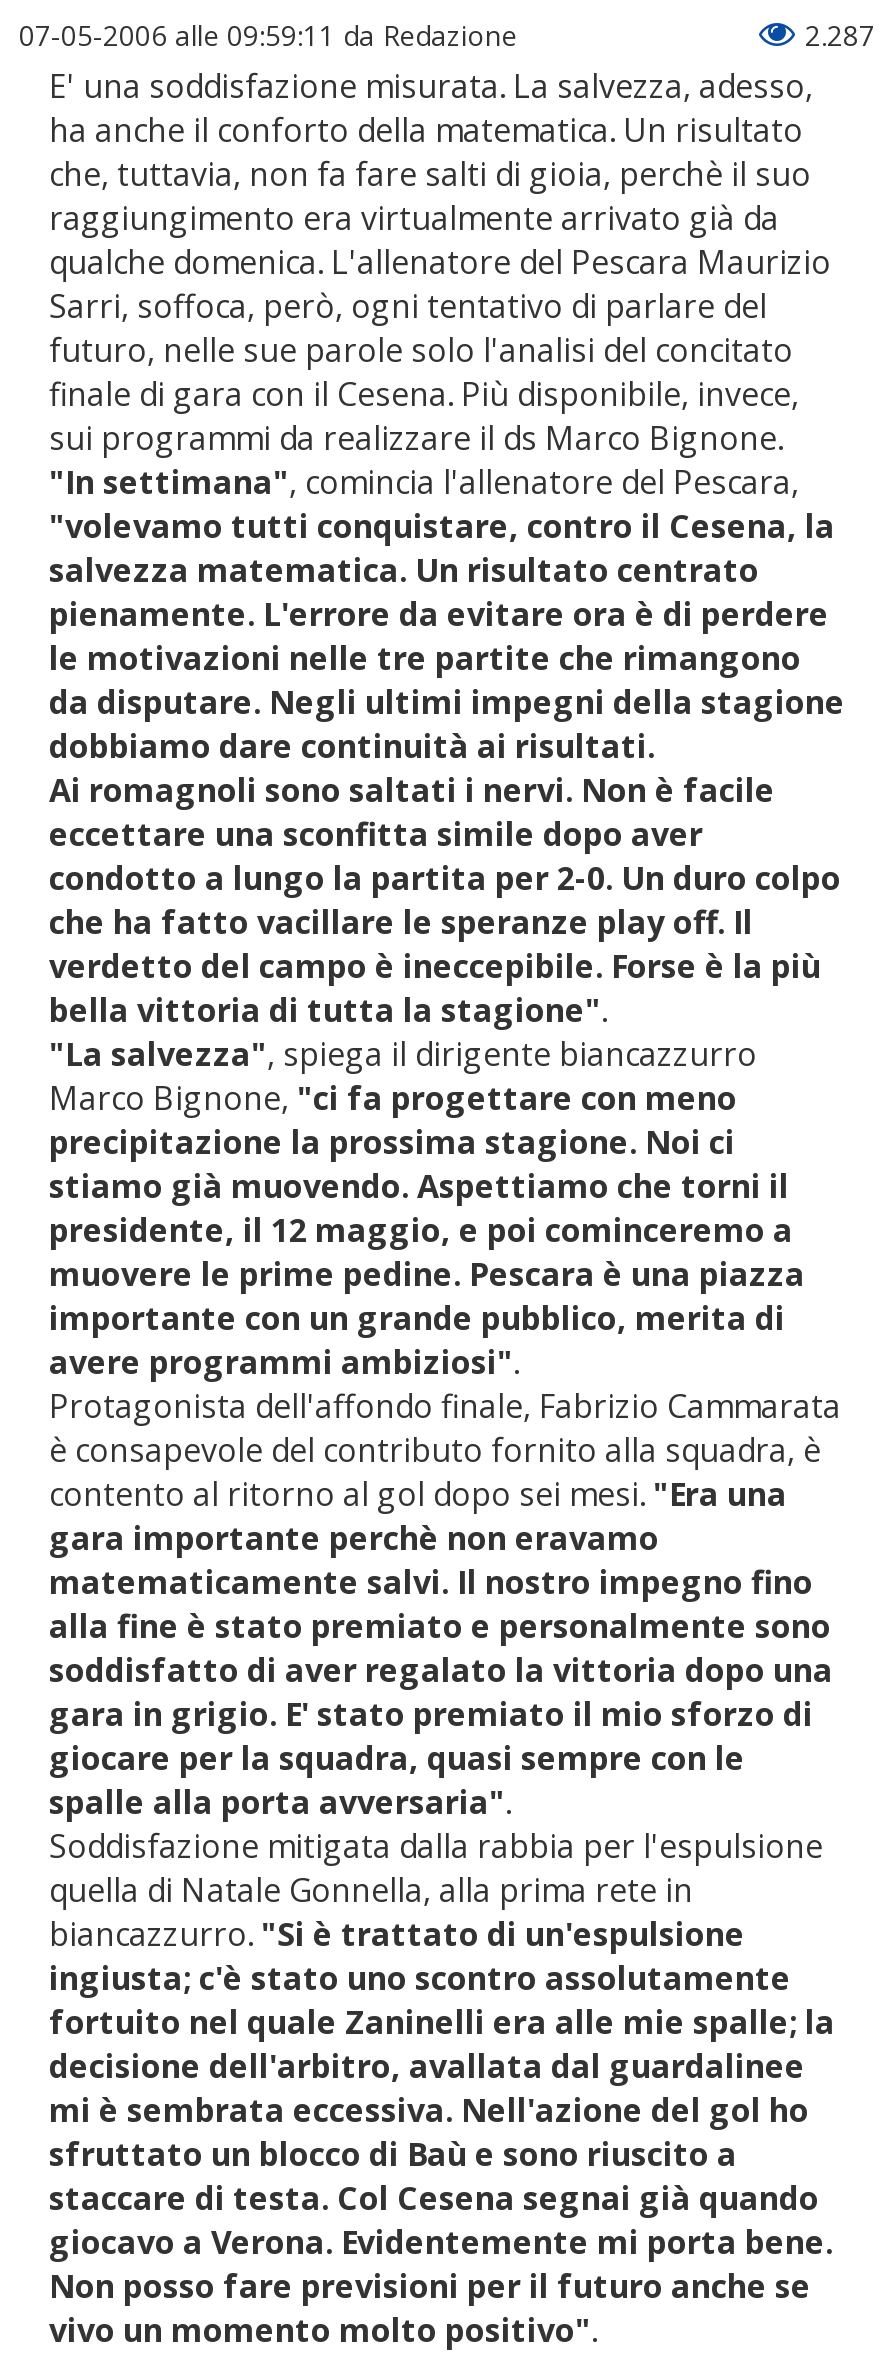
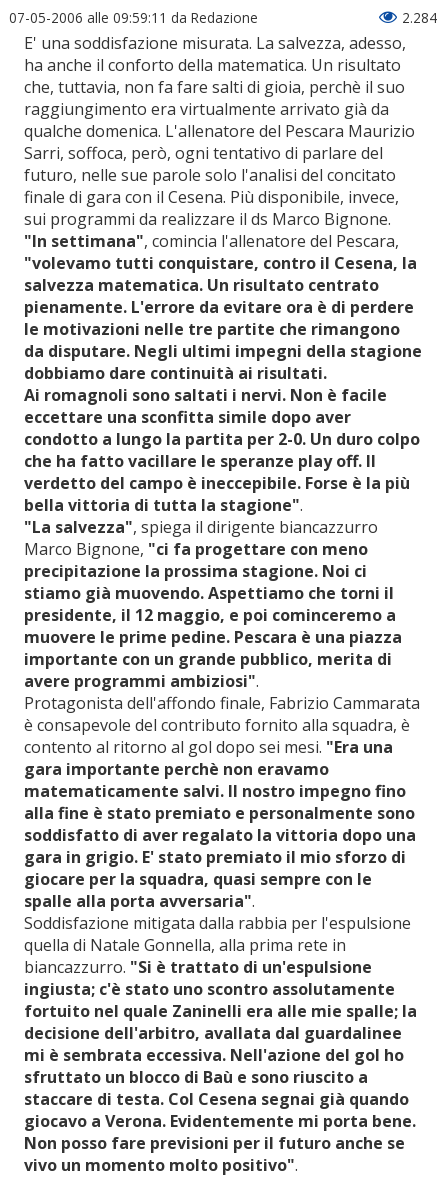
- 2.287
+ 2.284
